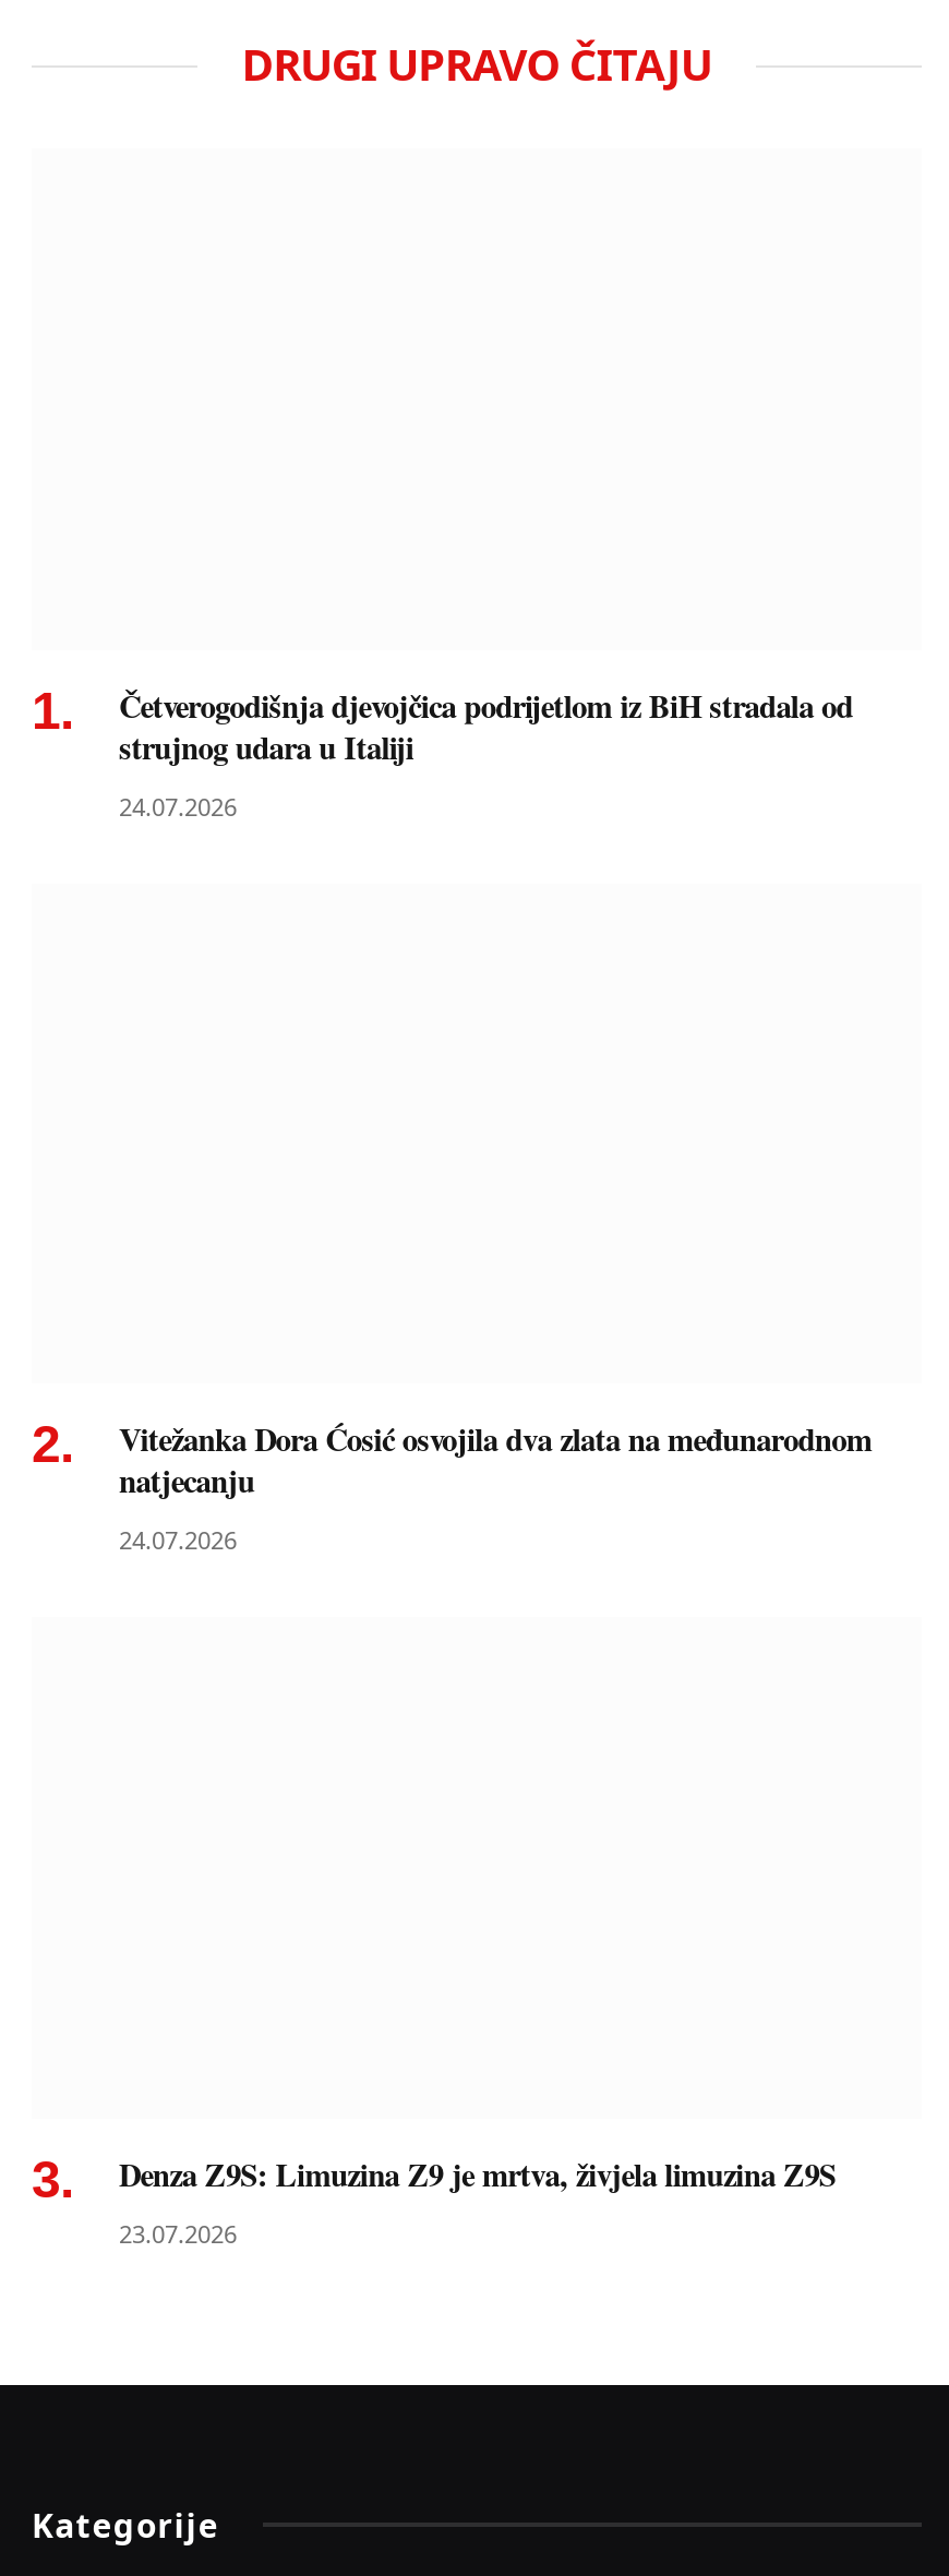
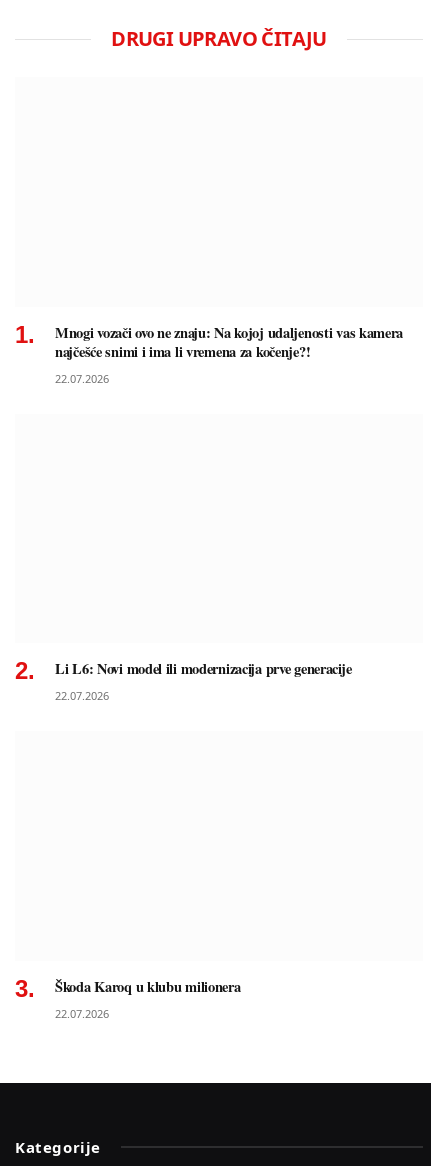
- Četverogodišnja djevojčica podrijetlom iz BiH stradala od
- strujnog udara u Italiji
- 24.07.2026
+ Mnogi vozači ovo ne znaju: Na kojoj udaljenosti vas kamera
+ najčešće snimi i ima li vremena za kočenje?!
+ 22.07.2026

- Vitežanka Dora Ćosić osvojila dva zlata na međunarodnom
- natjecanju
- 24.07.2026
+ Li L6: Novi model ili modernizacija prve generacije
+ 22.07.2026

- Denza Z9S: Limuzina Z9 je mrtva, živjela limuzina Z9S
- 23.07.2026
+ Škoda Karoq u klubu milionera
+ 22.07.2026
